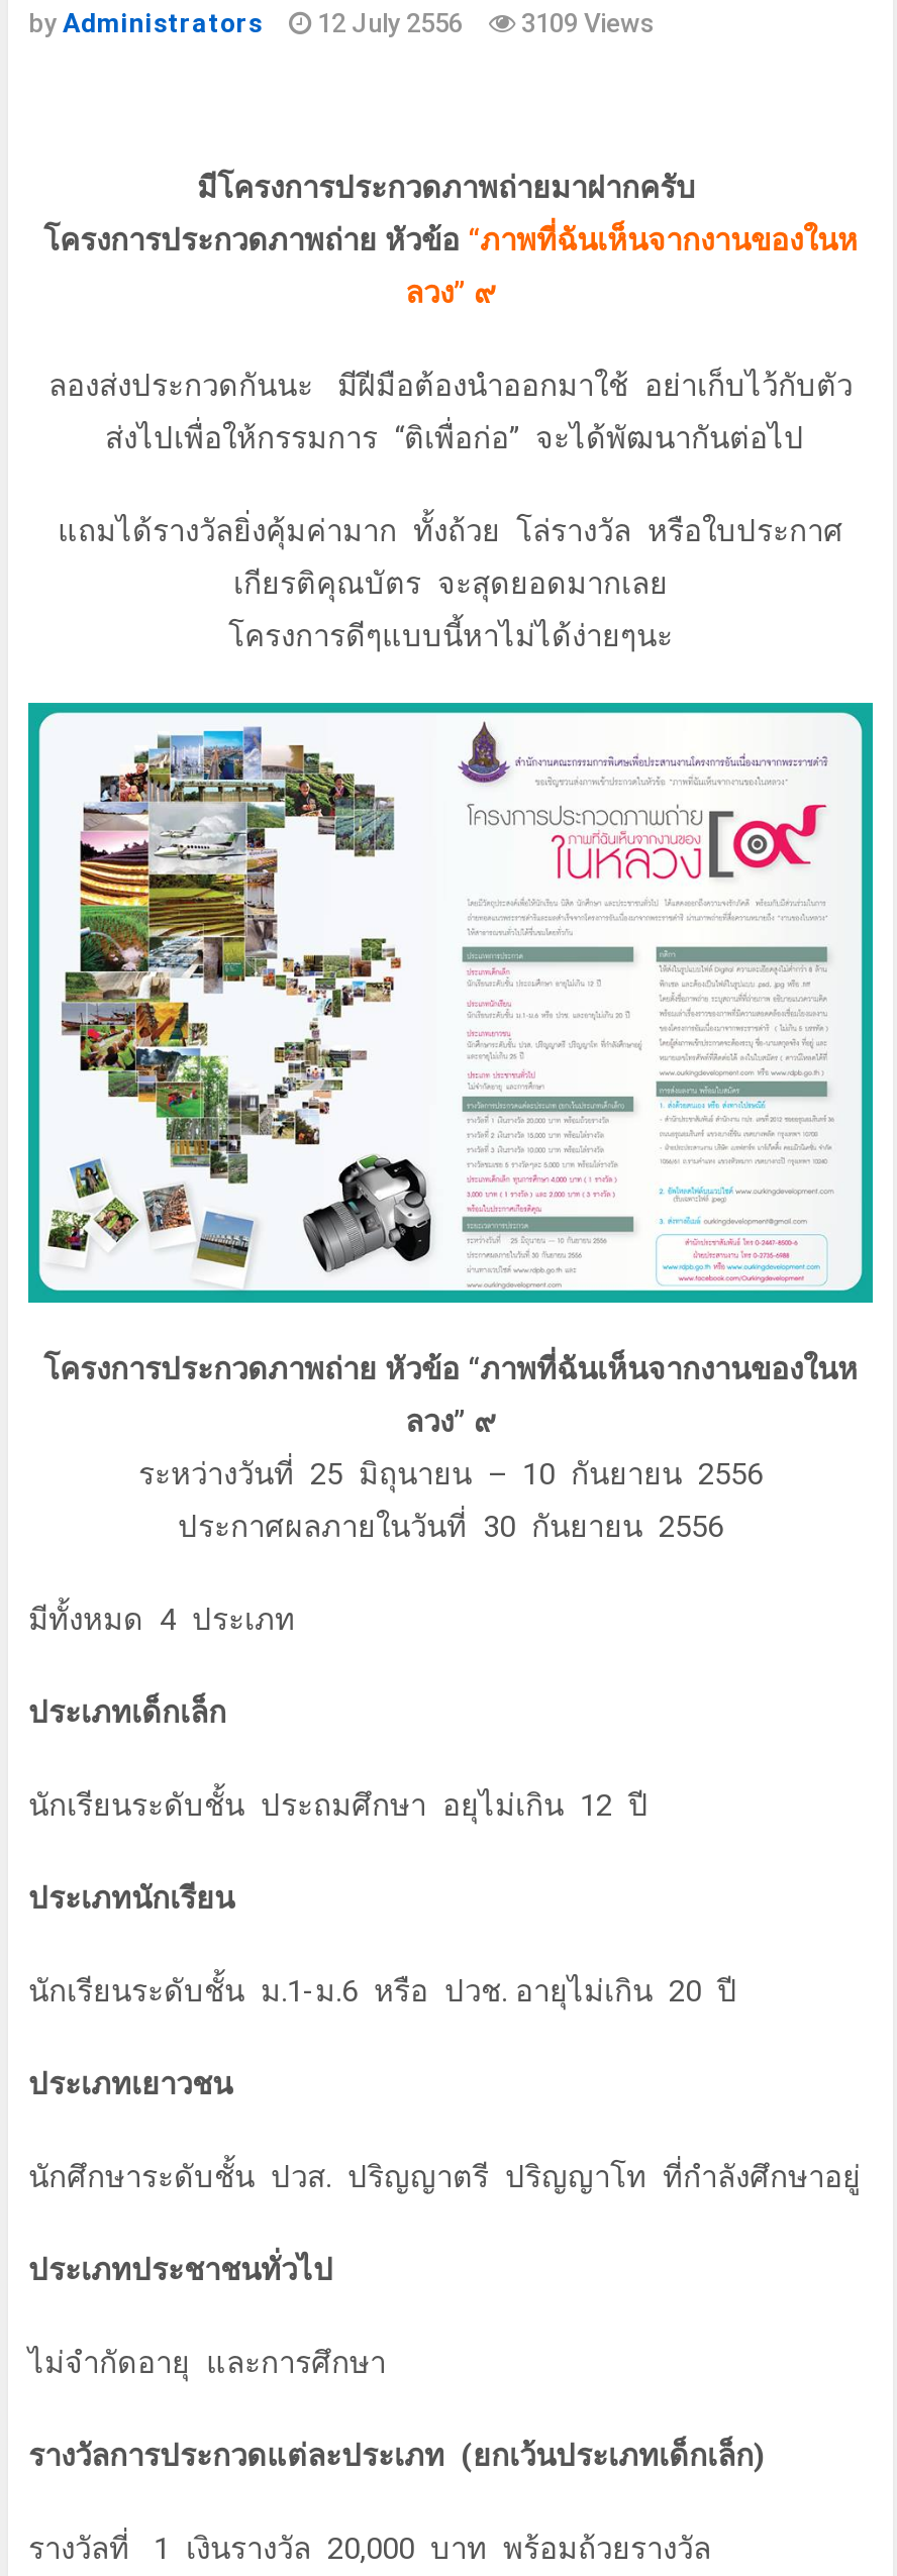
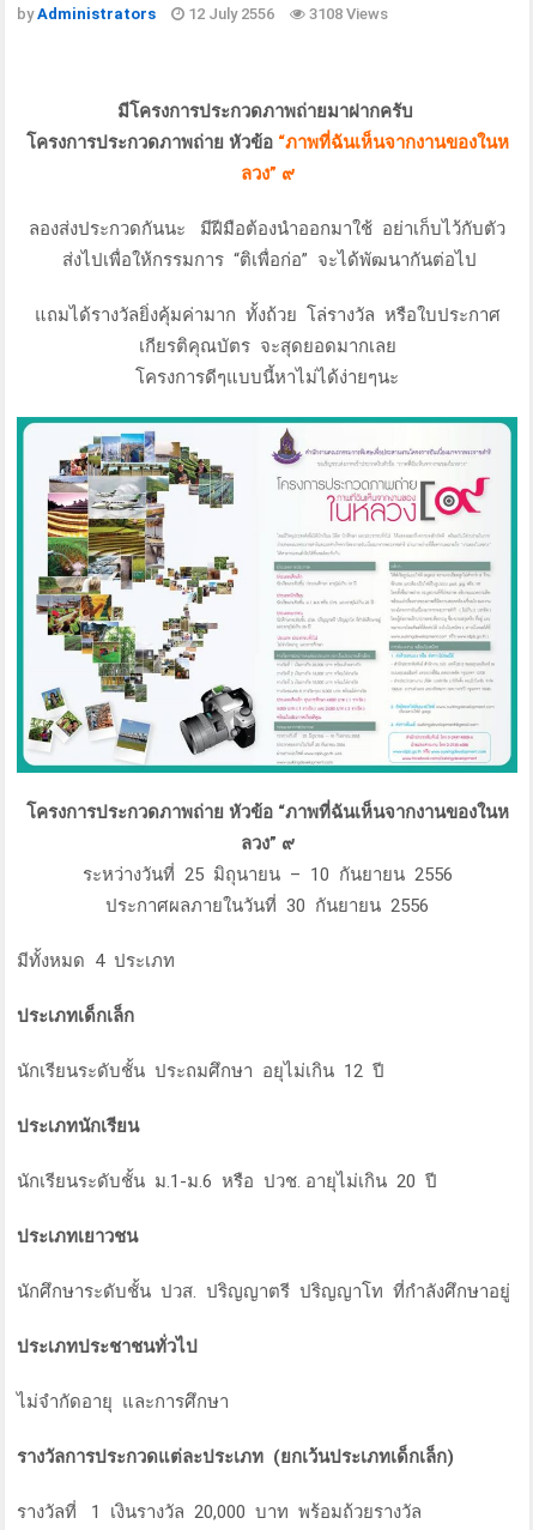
- by Administrators 12 July 2556 3109 Views
+ by Administrators 12 July 2556 3108 Views
